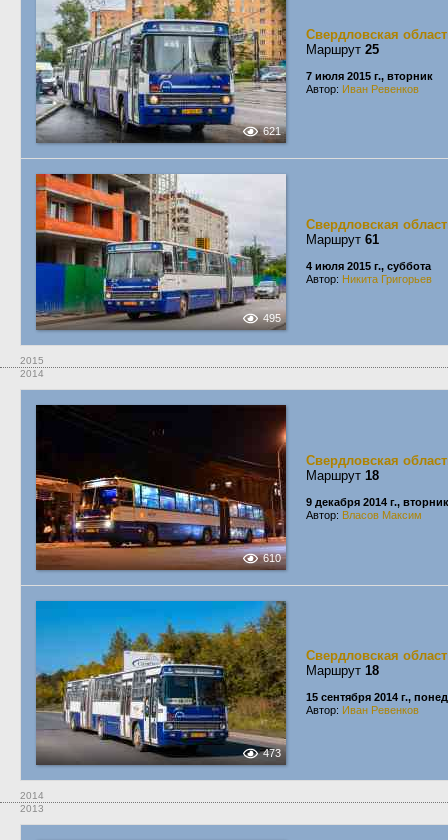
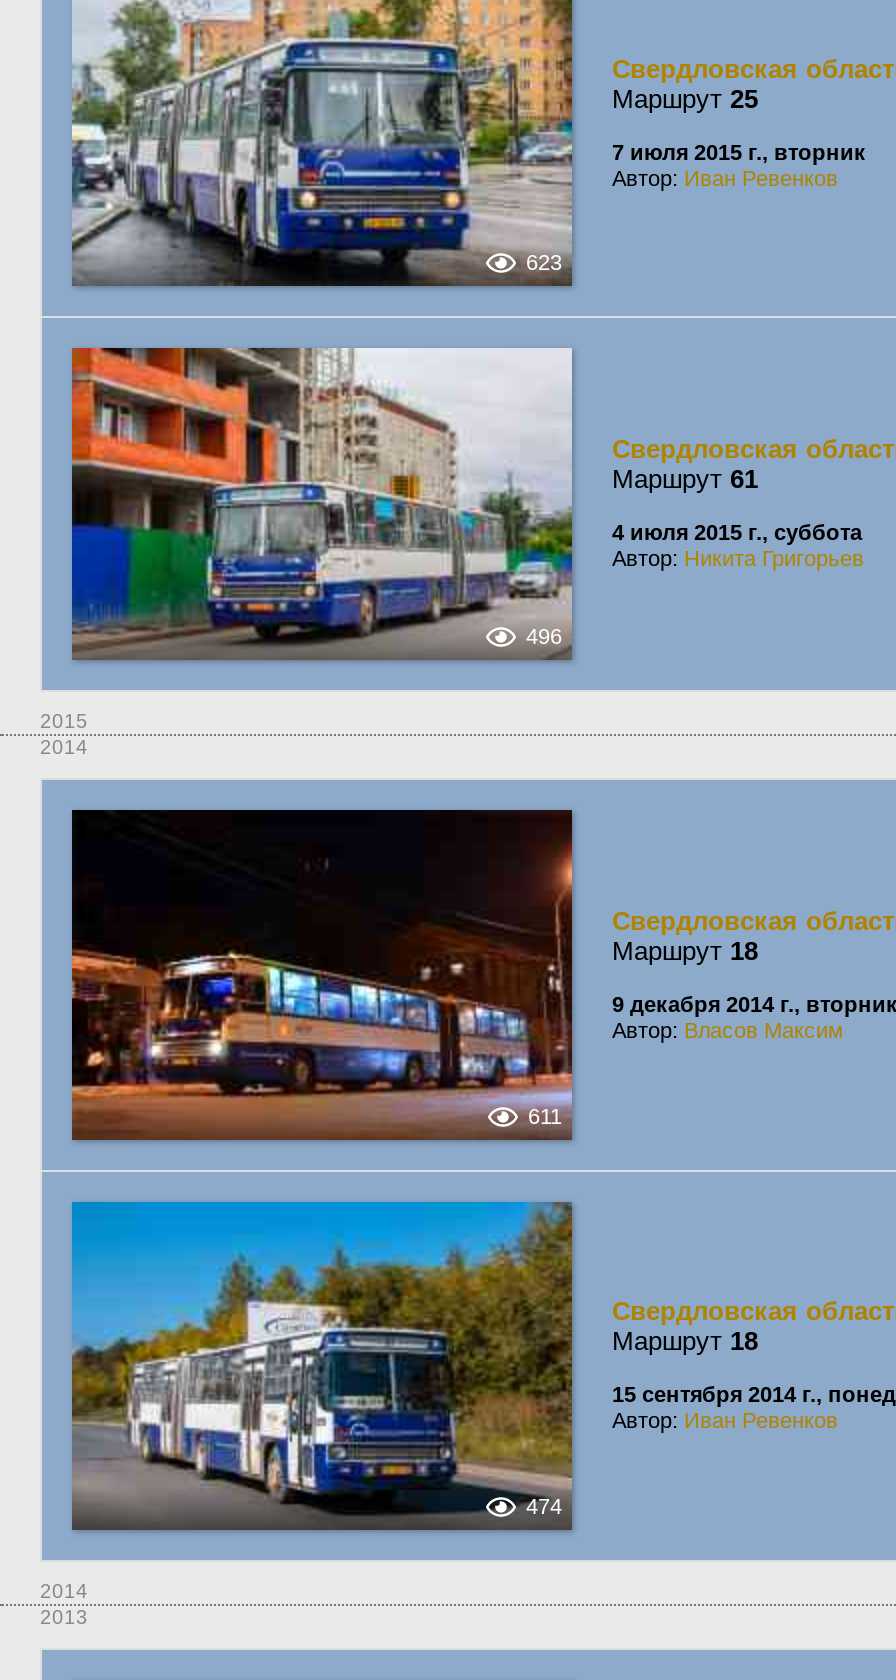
- 621
+ 623

- 495
+ 496

- 610
+ 611

- 473
+ 474
